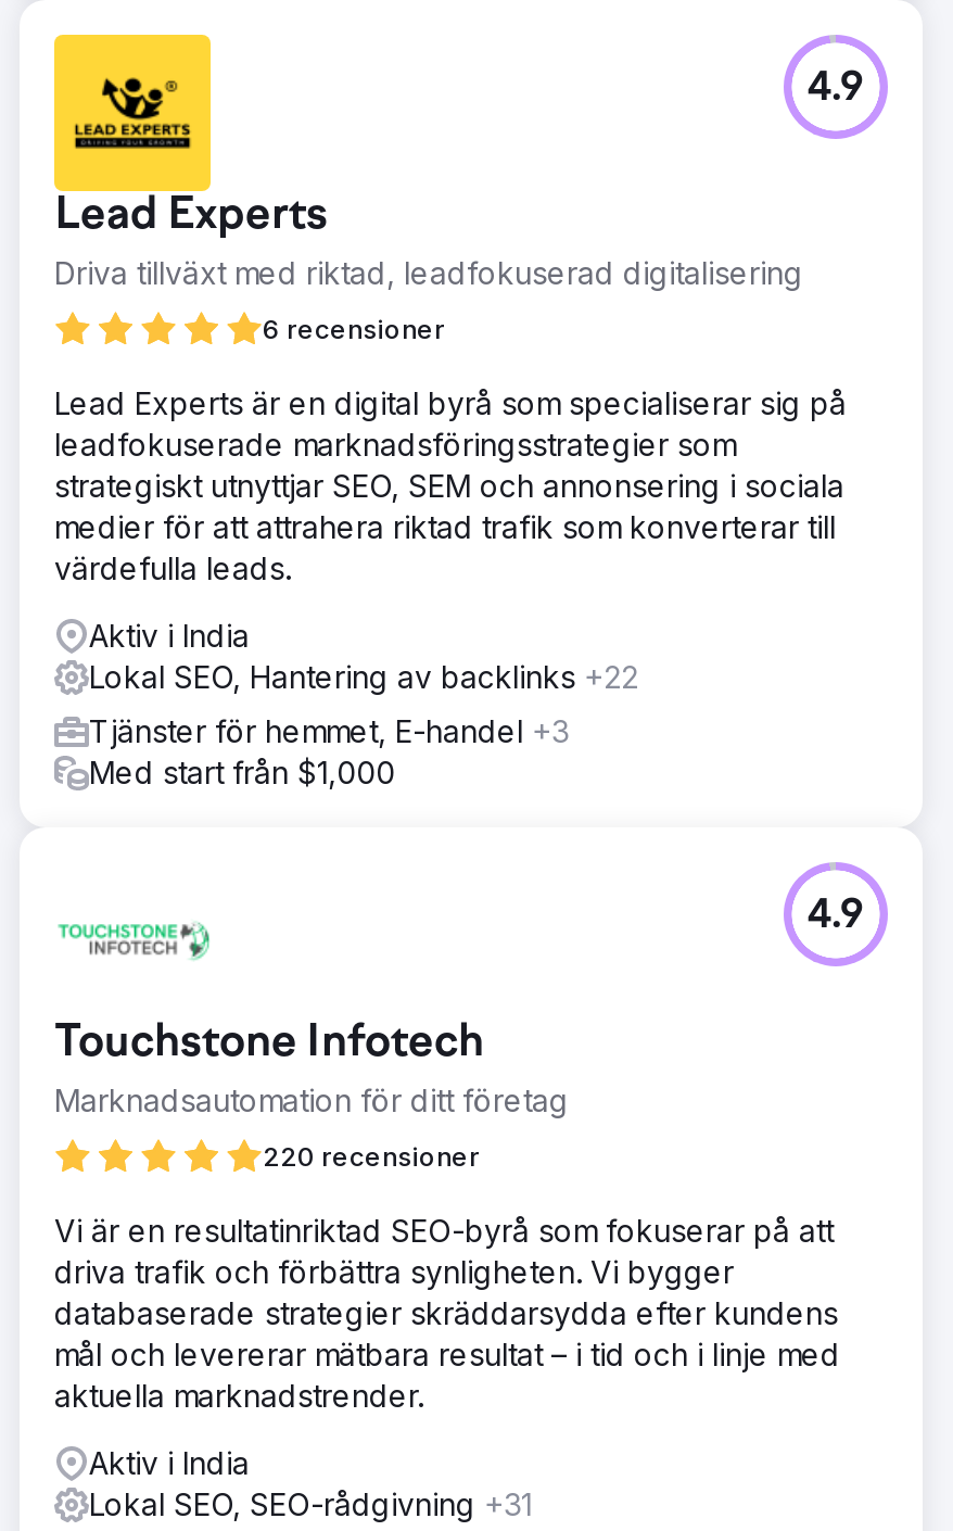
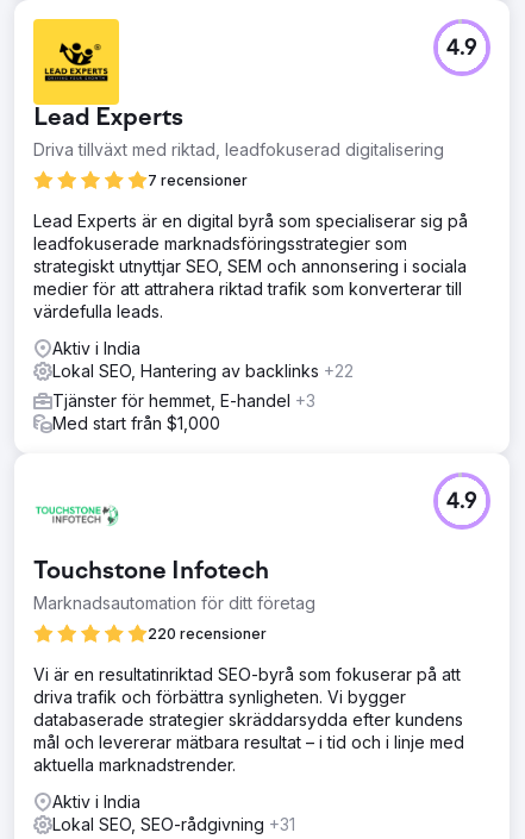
- 6 recensioner
+ 7 recensioner
